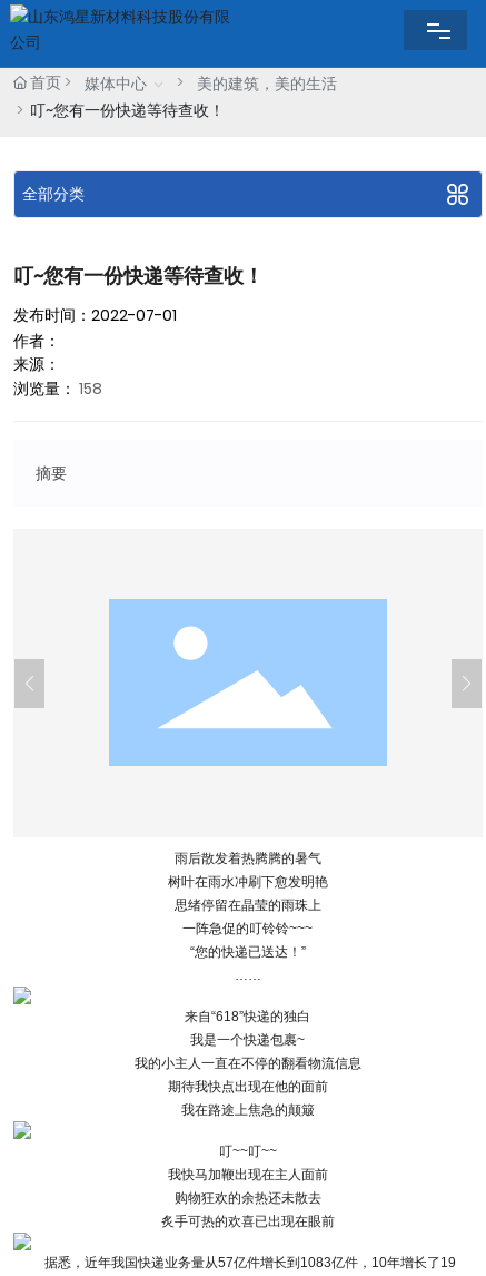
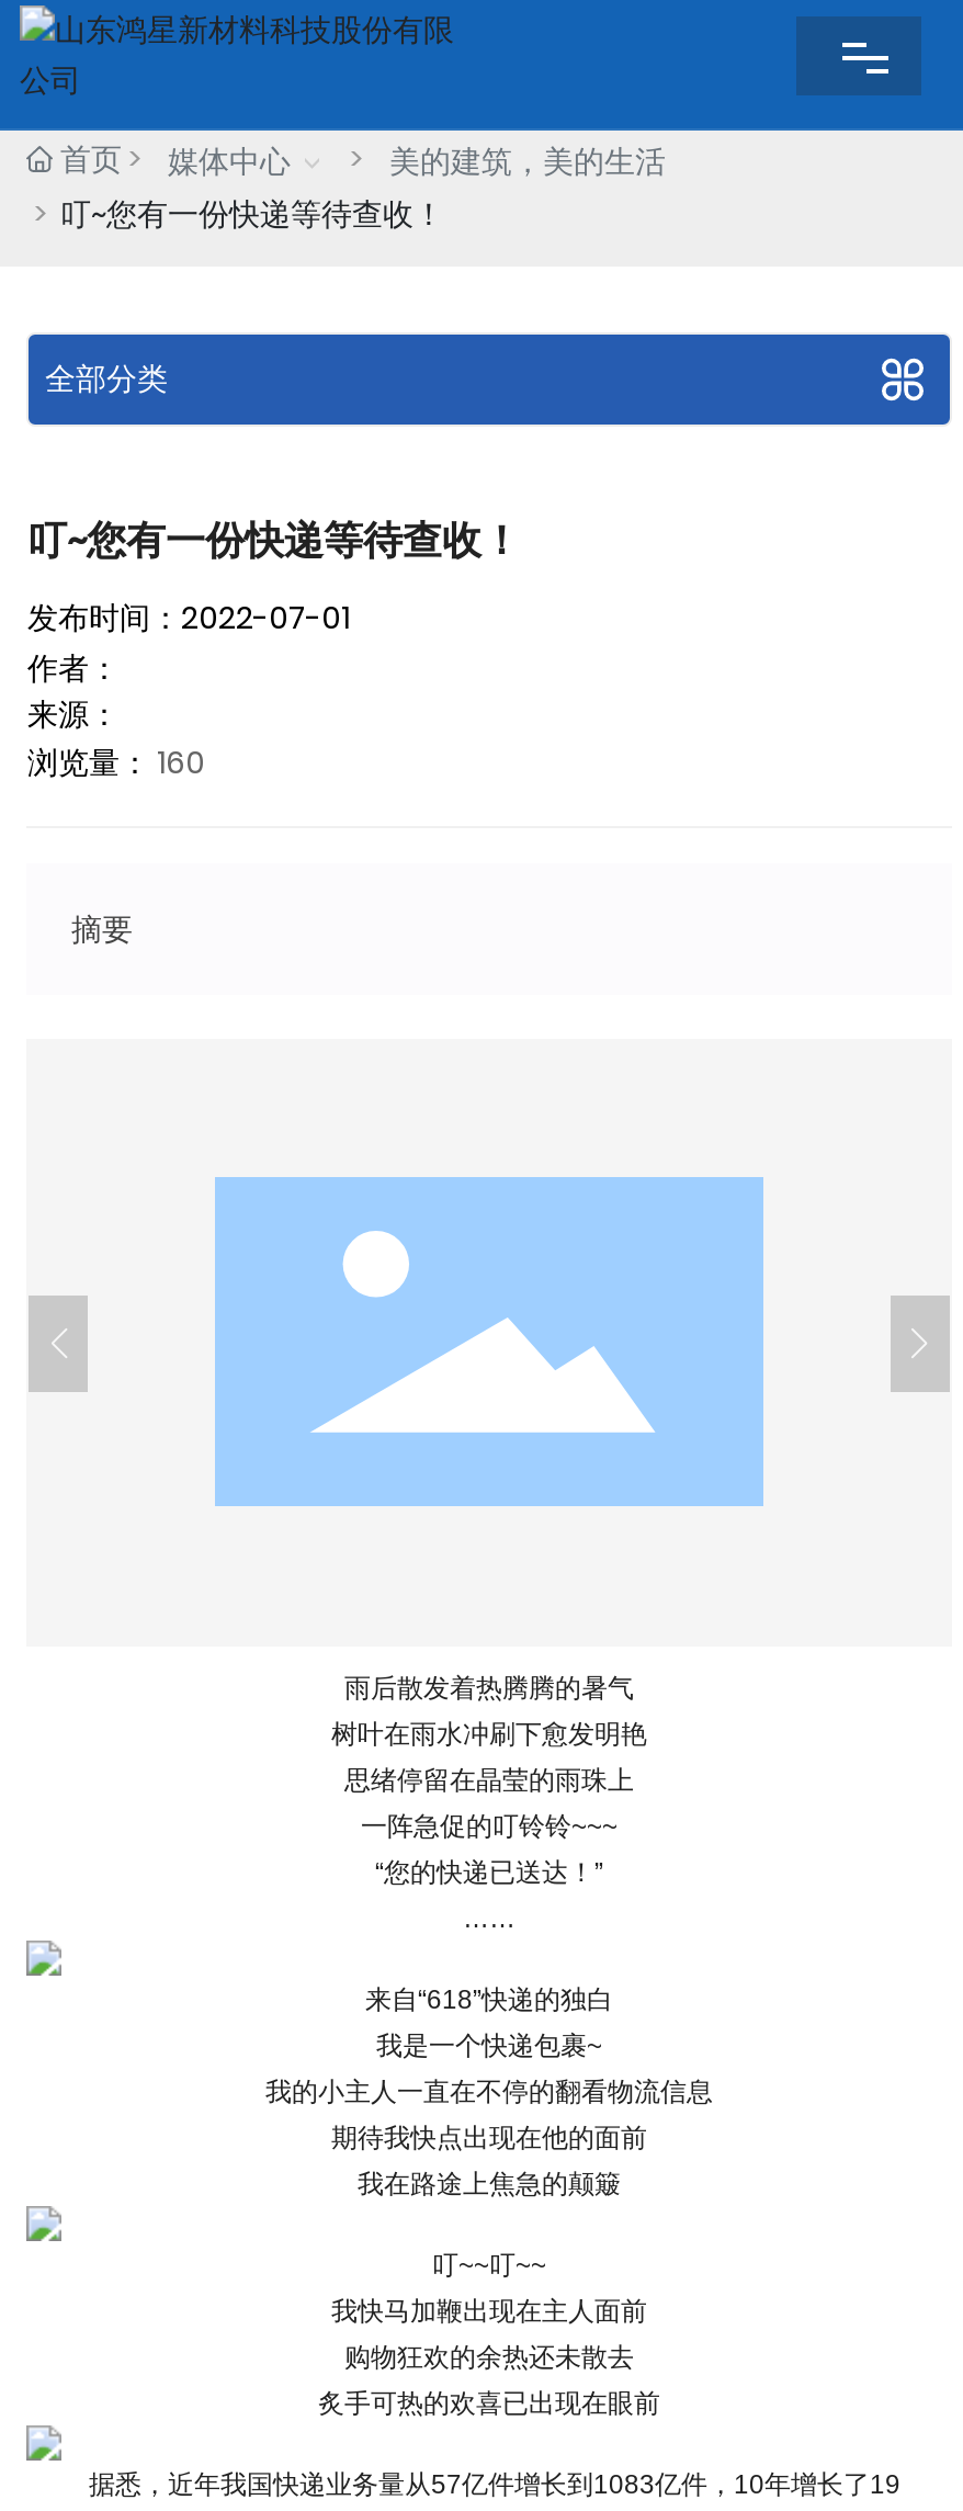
- 158
+ 160
